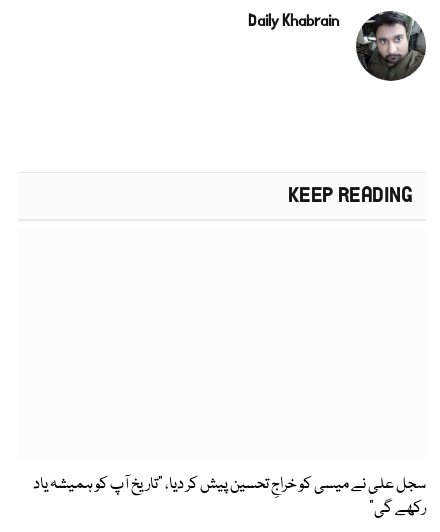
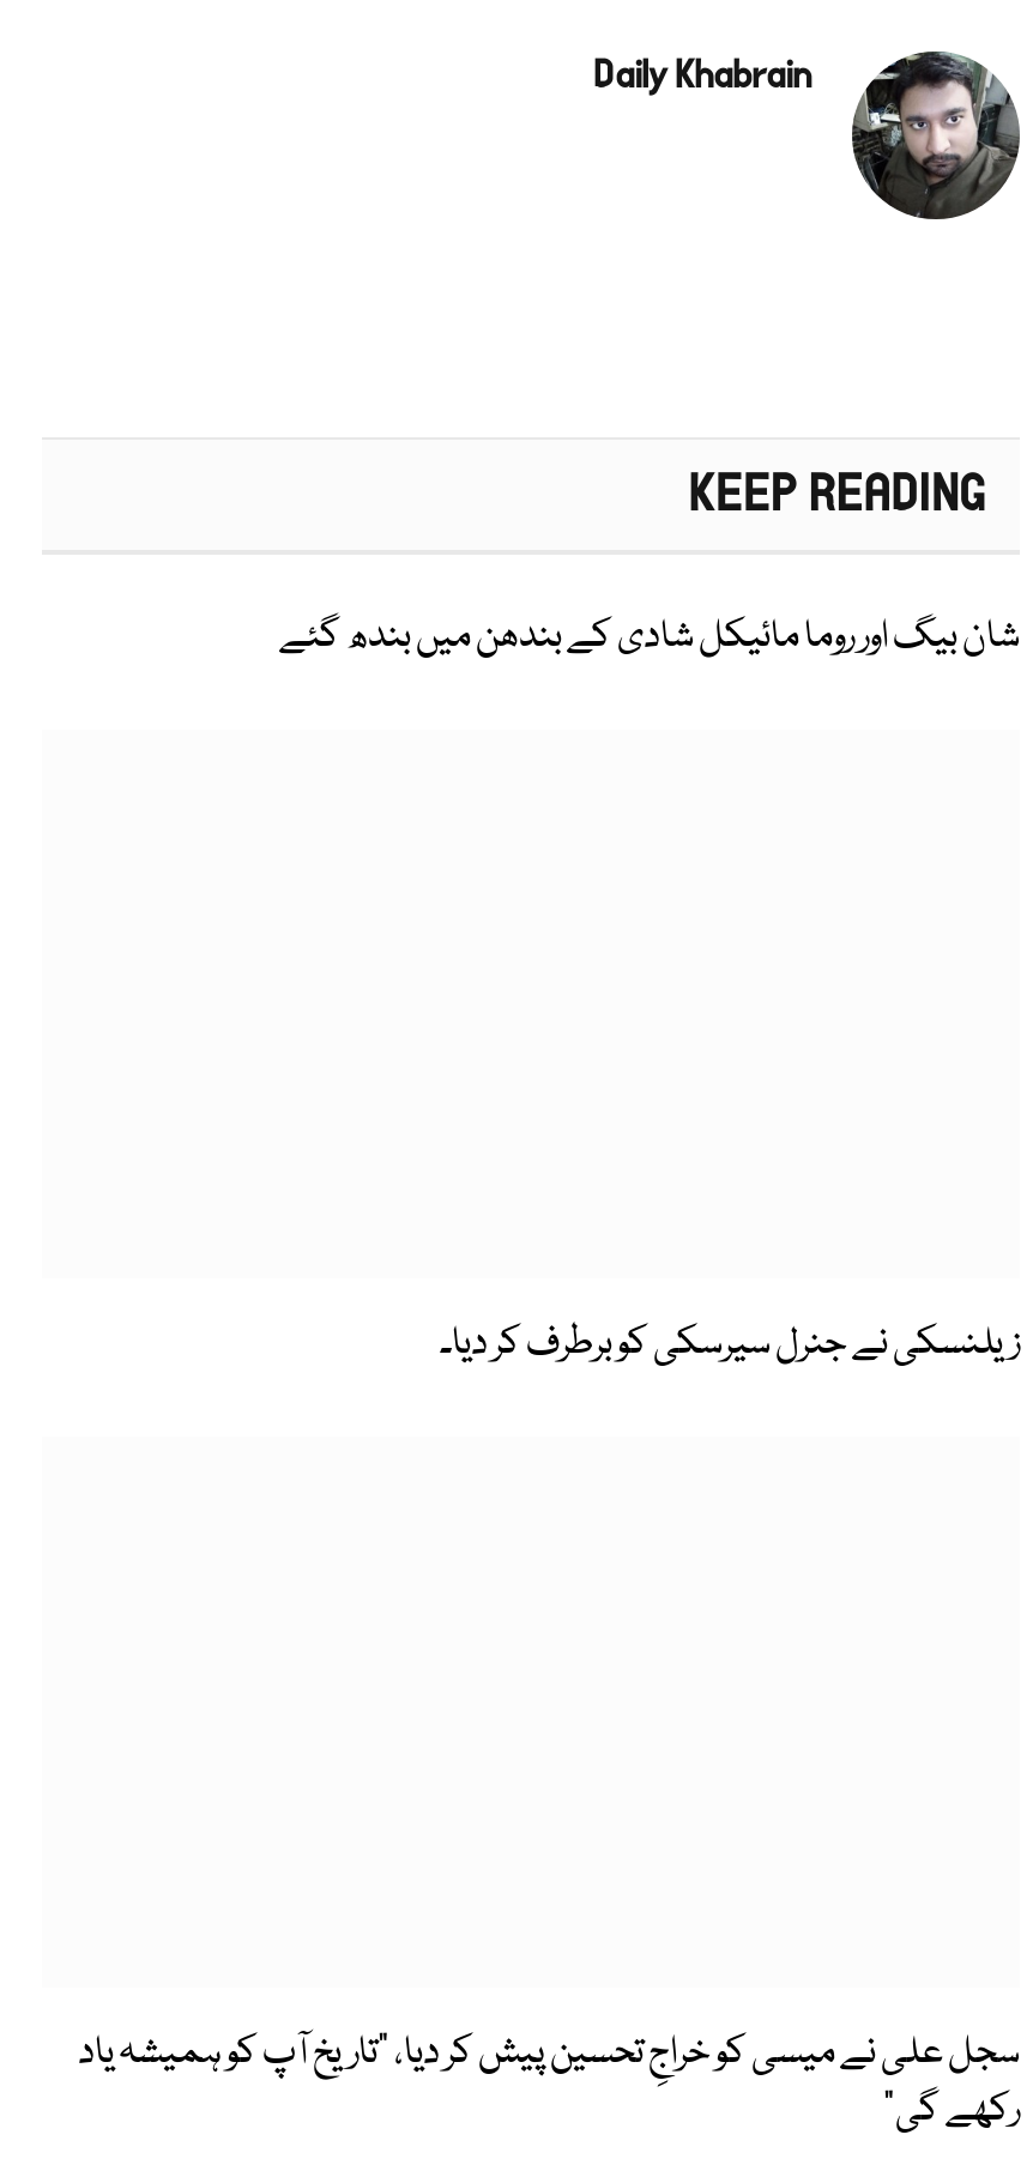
+ شان بیگ اور روما مائیکل شادی کے بندھن میں بندھ گئے

+ زیلنسکی نے جنرل سیرسکی کو برطرف کر دیا۔
